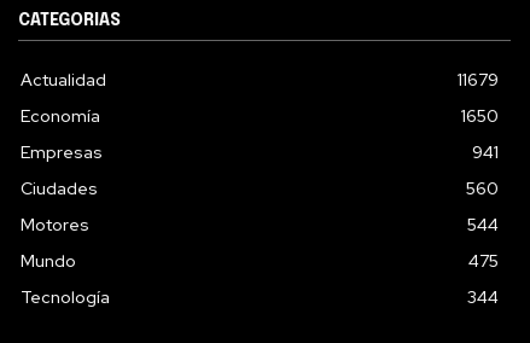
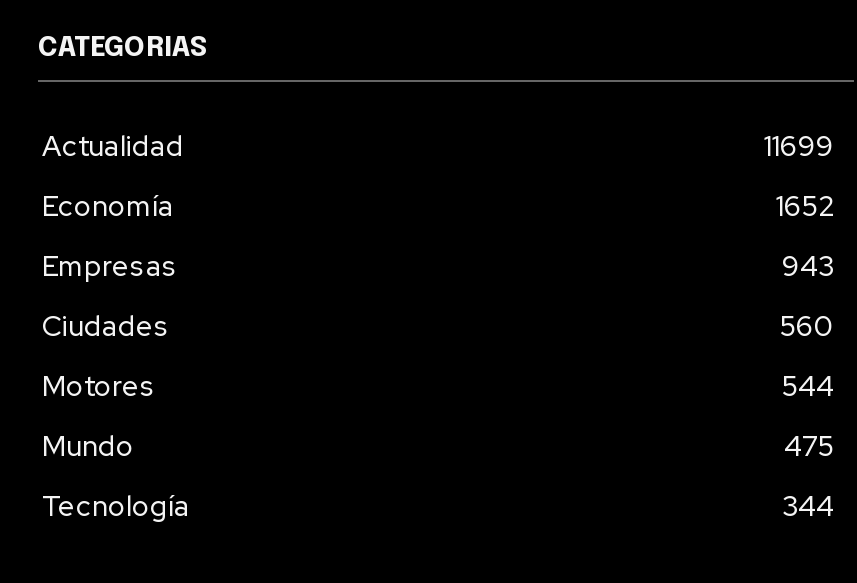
- 11679
+ 11699

- 1650
+ 1652

- 941
+ 943
